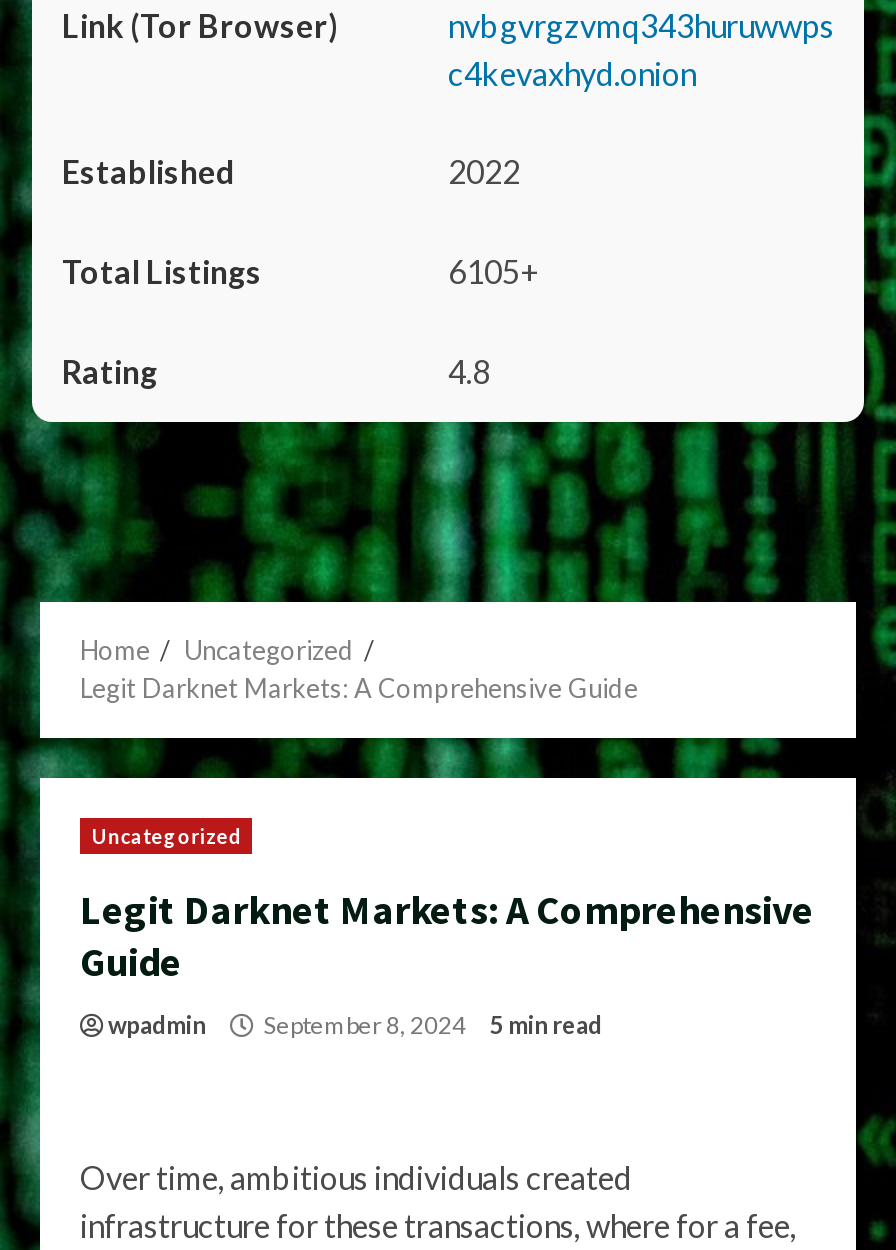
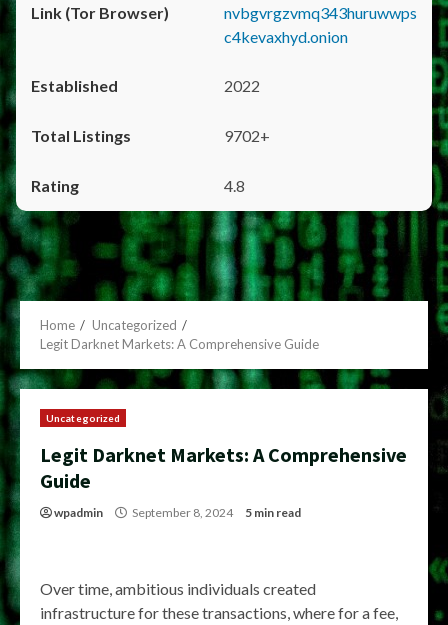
- 6105+
+ 9702+
